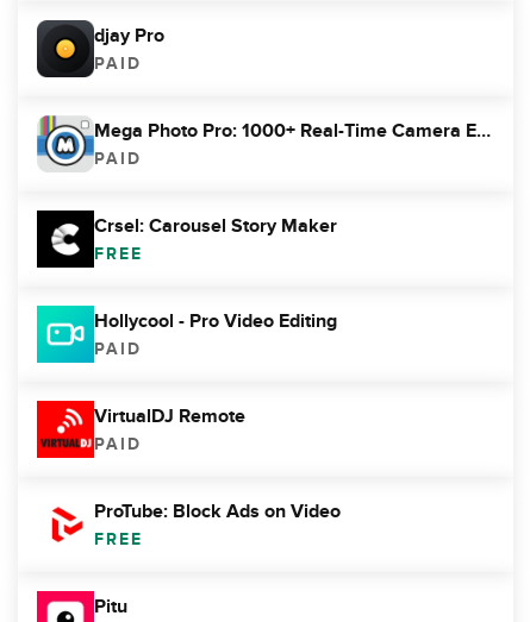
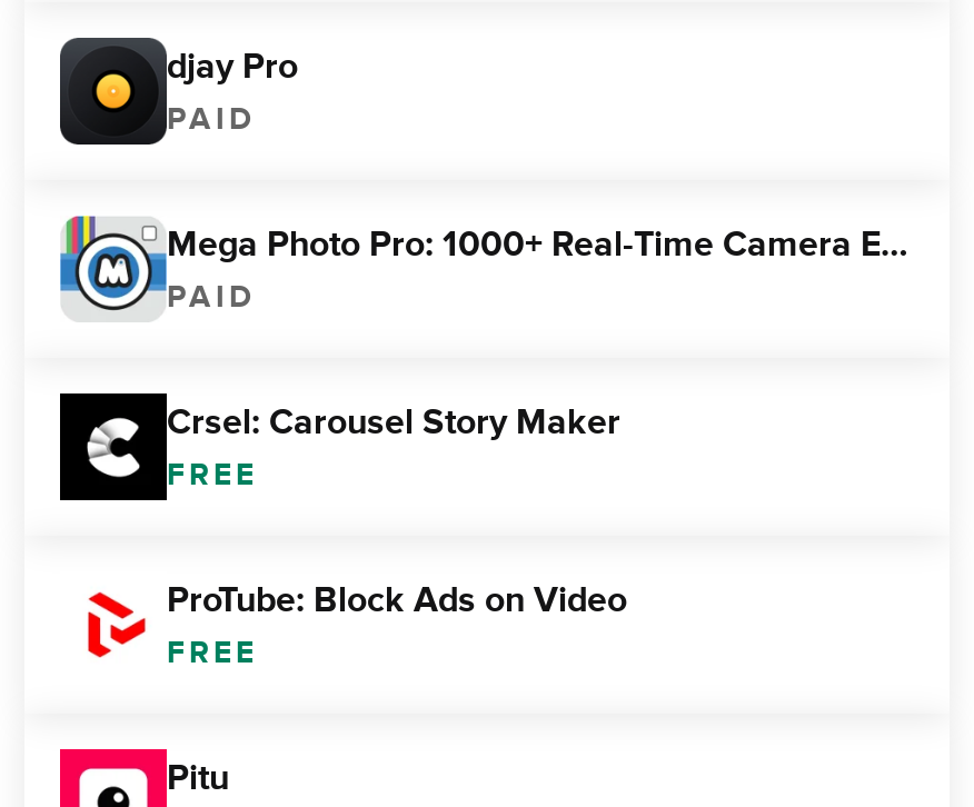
- [image]
- Hollycool - Pro Video Editing
- PAID
- VirtualDJ Remote
- PAID

- [image]
